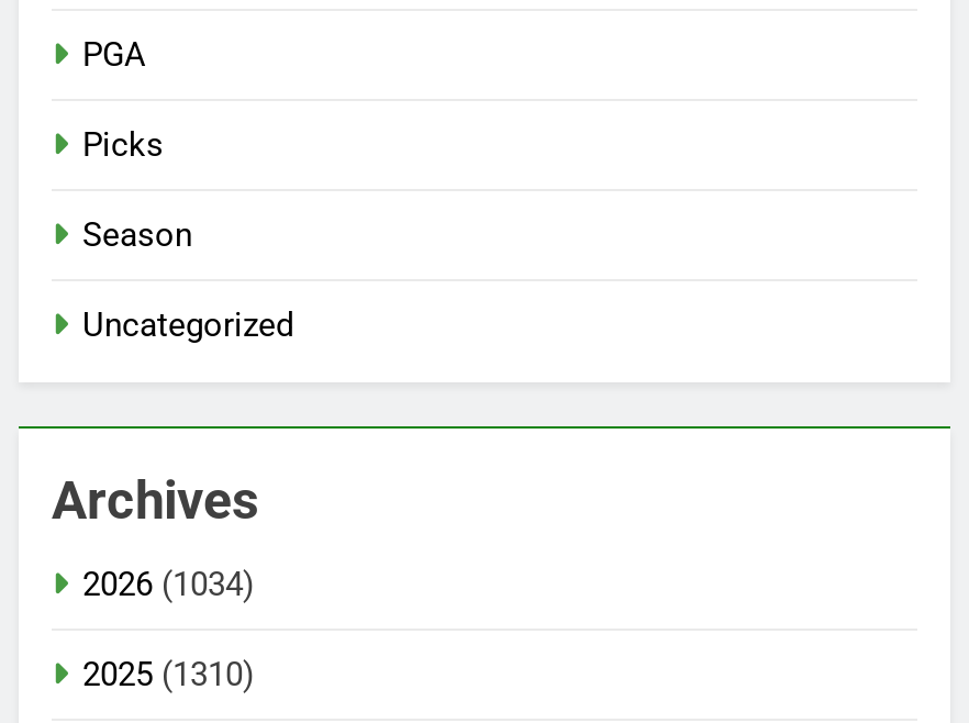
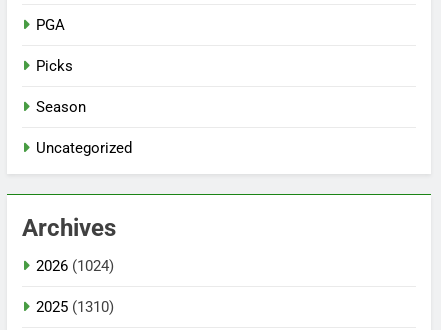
- 2026 (1034)
+ 2026 (1024)
